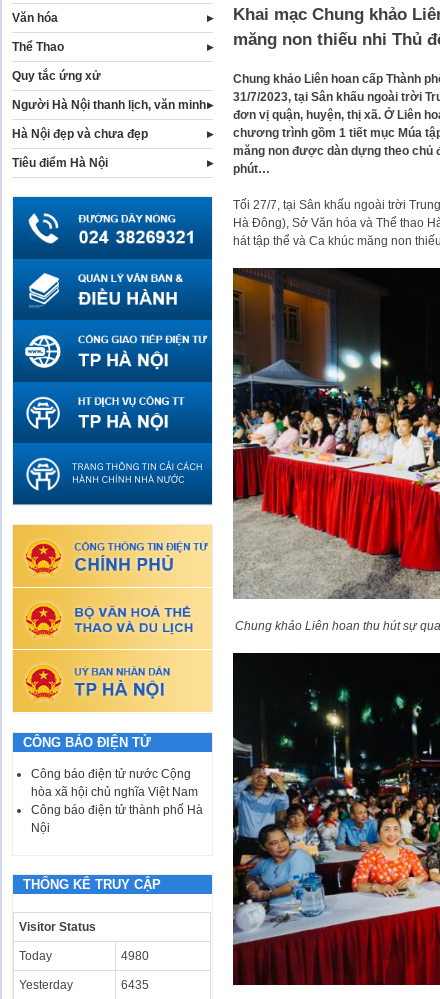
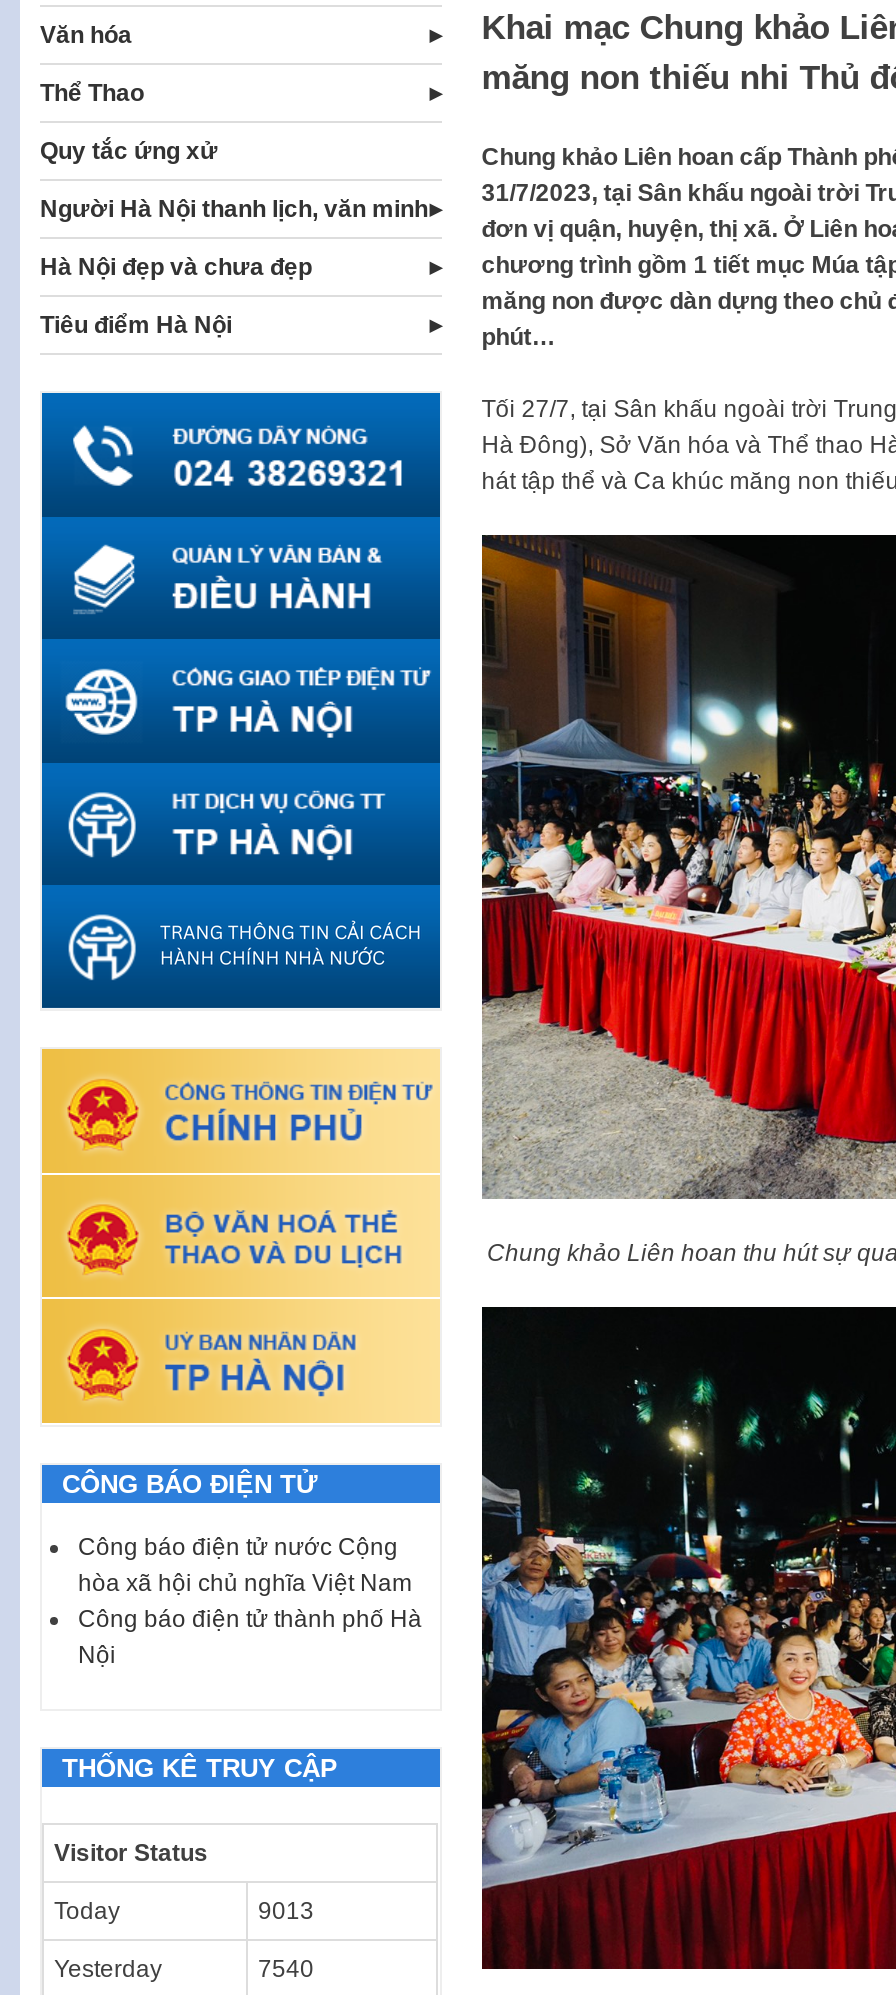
- 4980
+ 9013

- 6435
+ 7540
